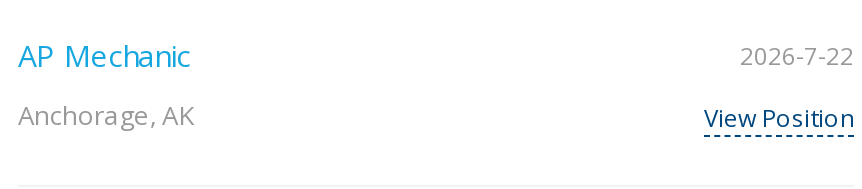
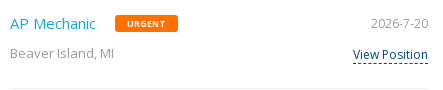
- 2026-7-22
+ 2026-7-20

- Anchorage, AK
+ URGENT
+ Beaver Island, MI
